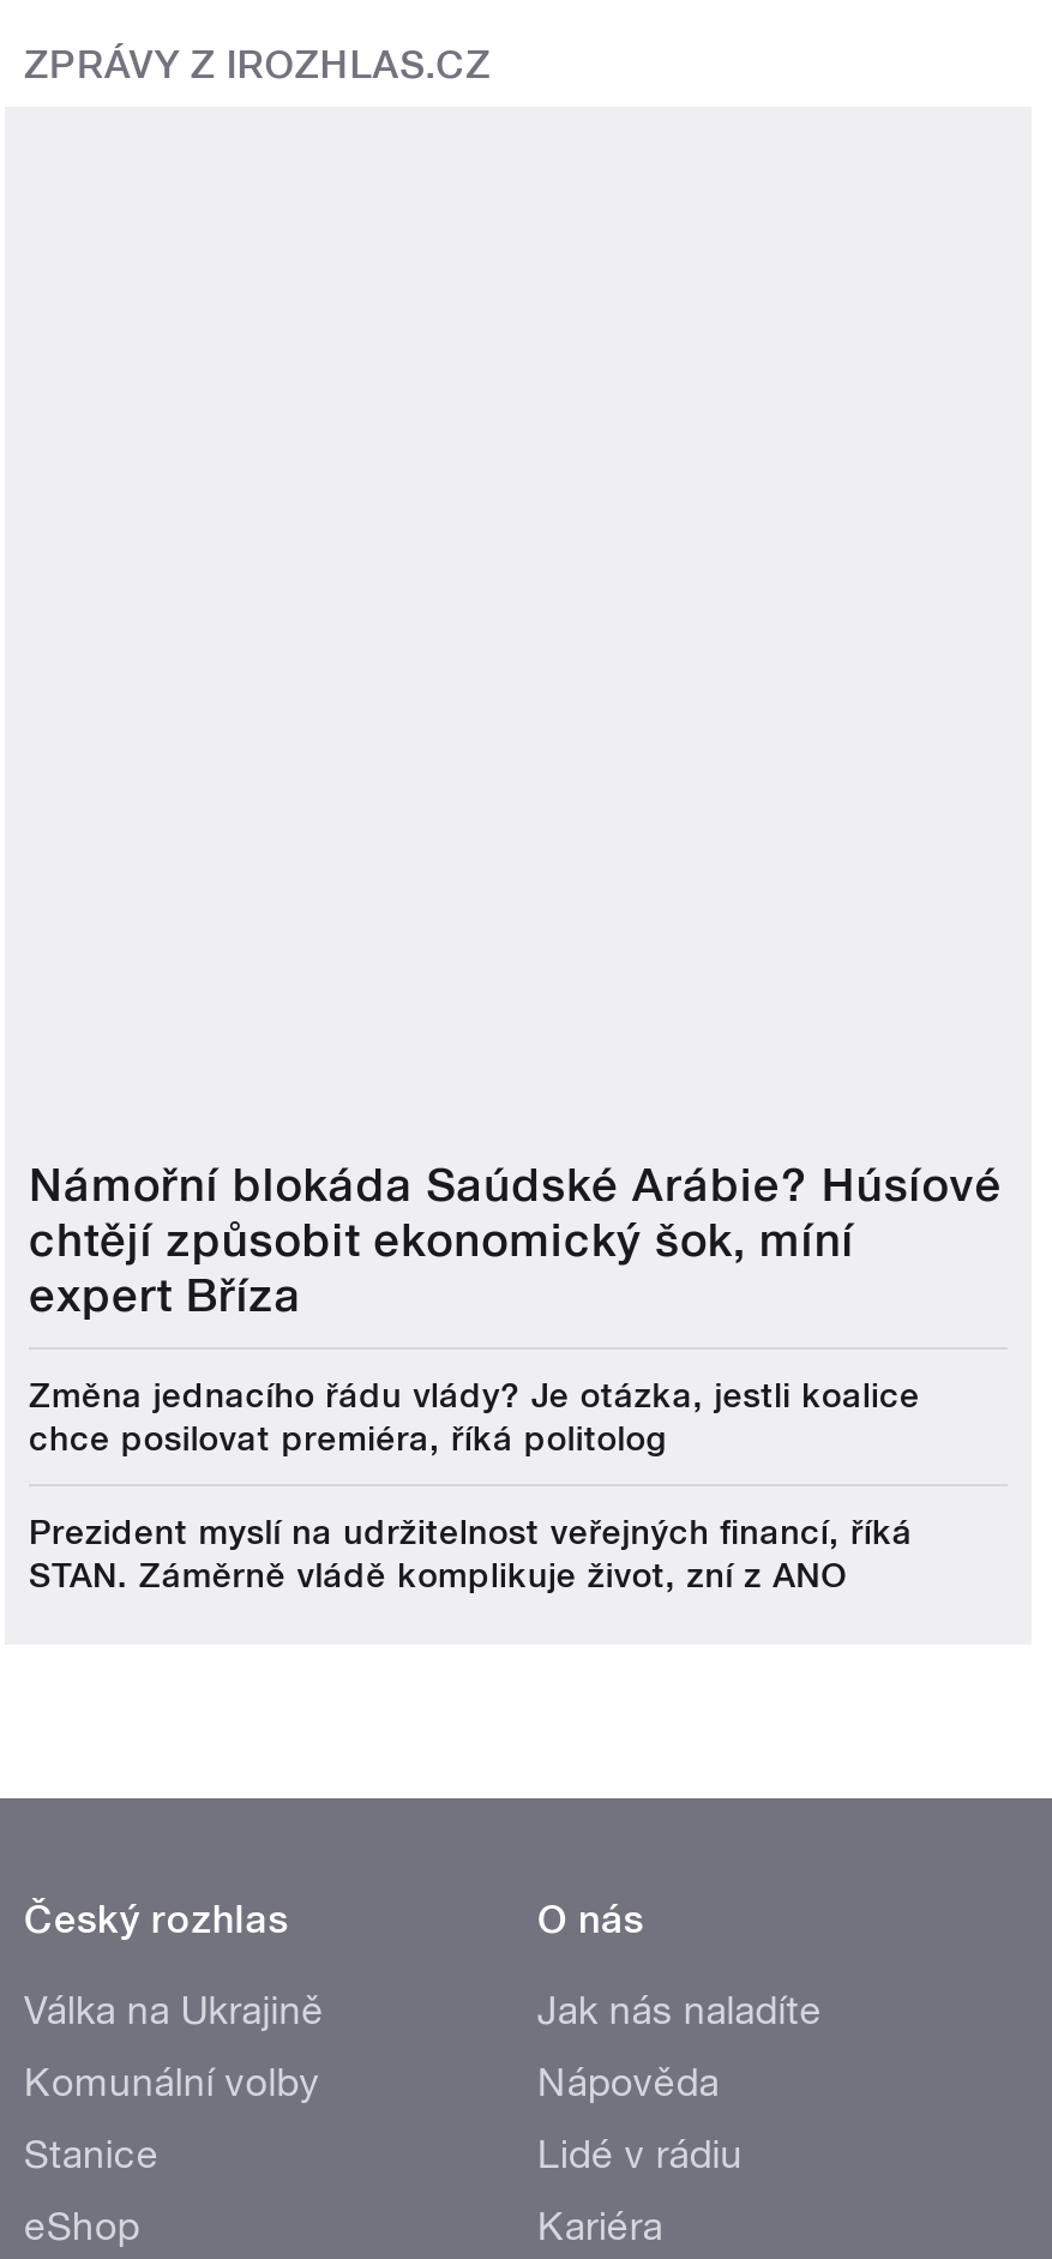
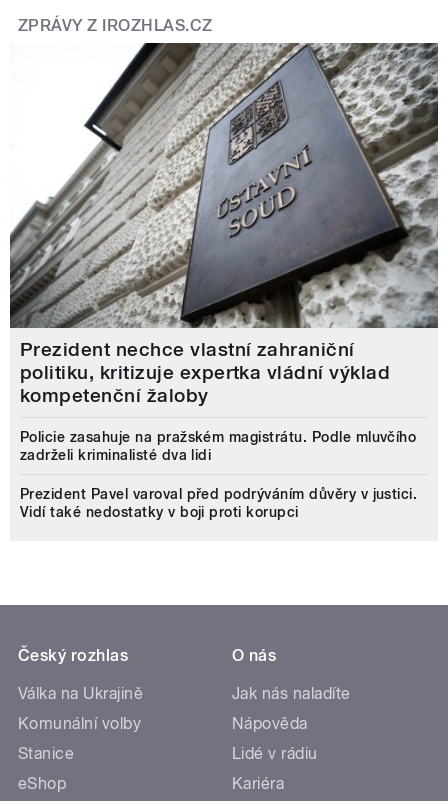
+ [image]

- Námořní blokáda Saúdské Arábie? Húsíové
- chtějí způsobit ekonomický šok, míní
- expert Bříza
+ Prezident nechce vlastní zahraniční
+ politiku, kritizuje expertka vládní výklad
+ kompetenční žaloby

- Změna jednacího řádu vlády? Je otázka, jestli koalice
- chce posilovat premiéra, říká politolog
+ Policie zasahuje na pražském magistrátu. Podle mluvčího
+ zadrželi kriminalisté dva lidi

- Prezident myslí na udržitelnost veřejných financí, říká
- STAN. Záměrně vládě komplikuje život, zní z ANO
+ Prezident Pavel varoval před podrýváním důvěry v justici.
+ Vidí také nedostatky v boji proti korupci
